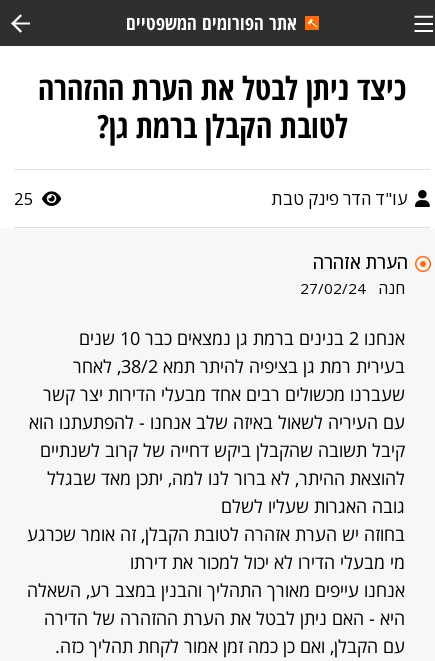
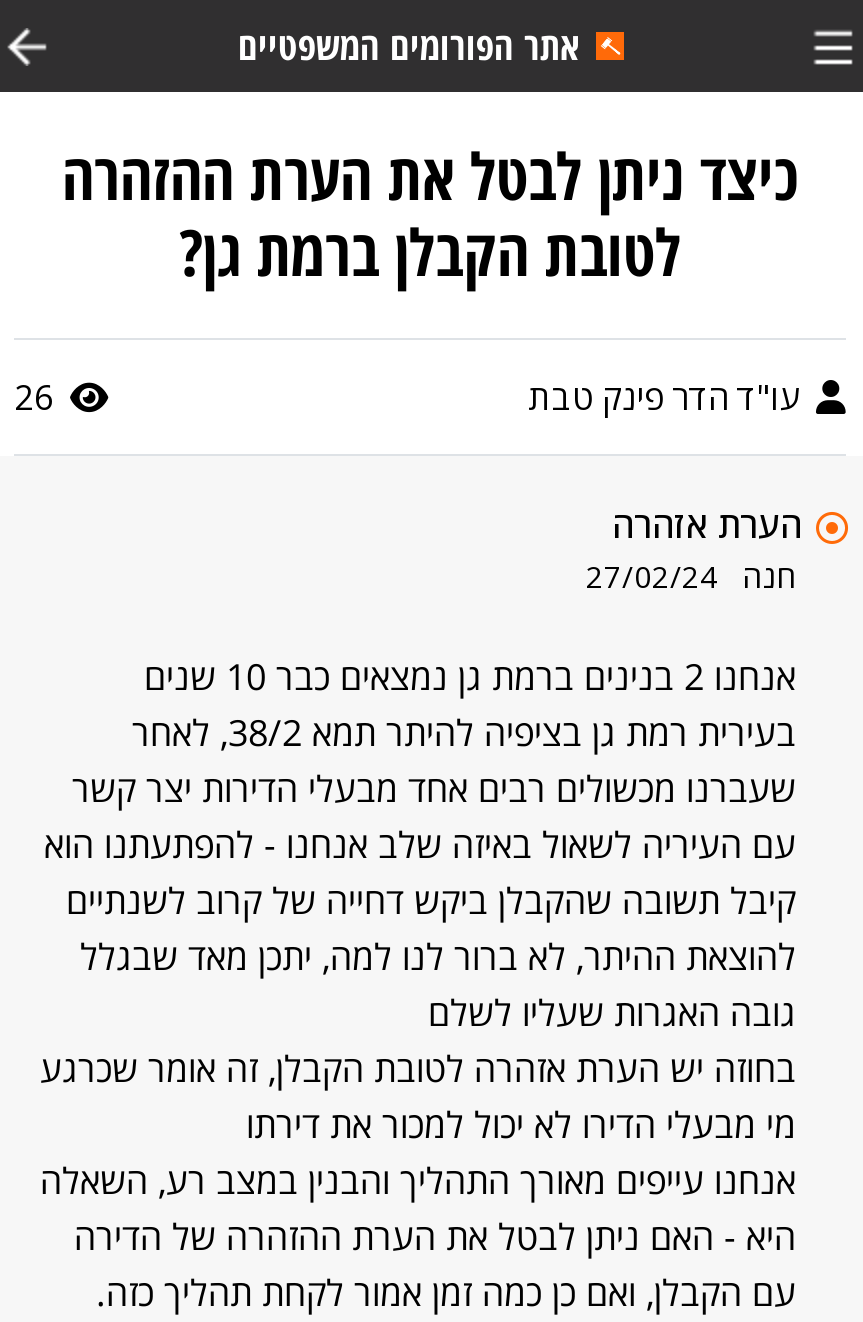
- 25
+ 26
